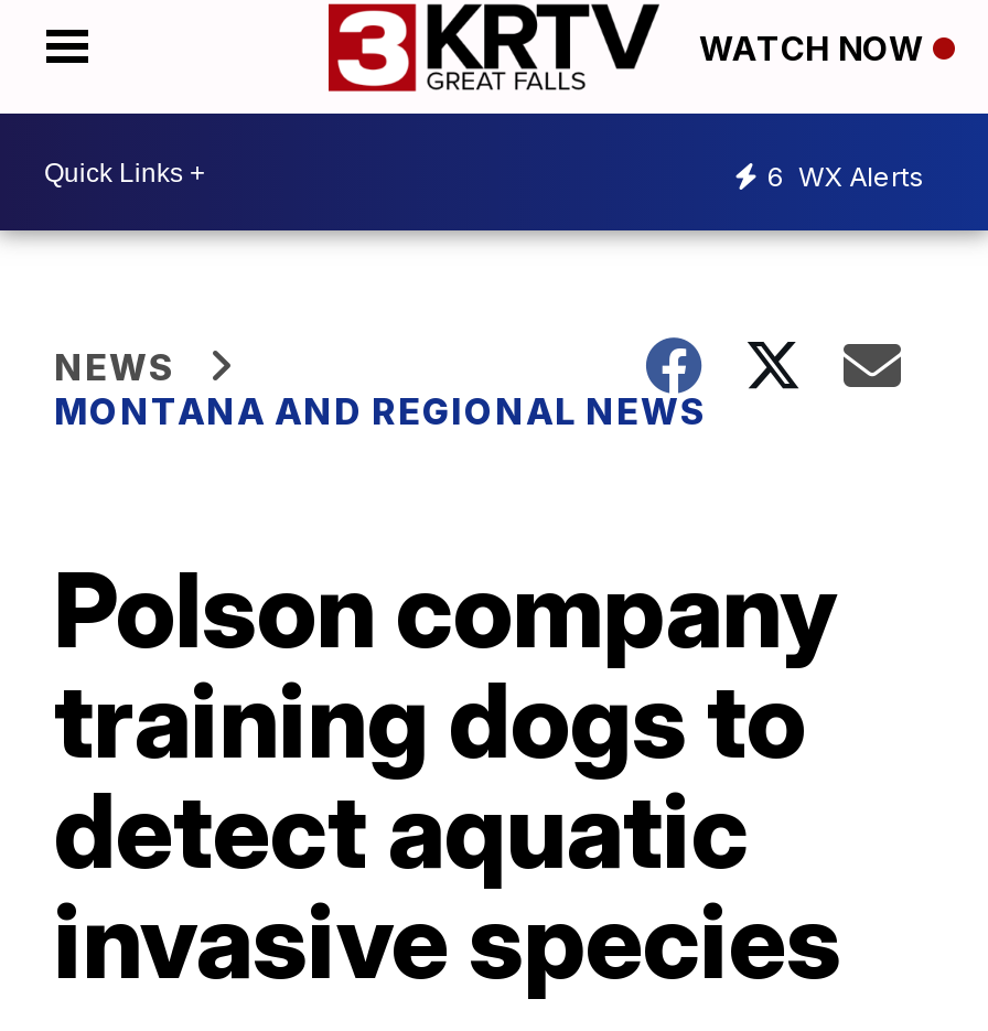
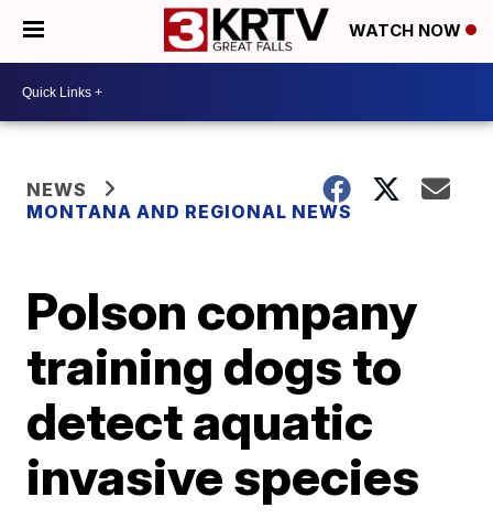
- 6 WX Alerts
